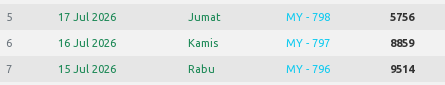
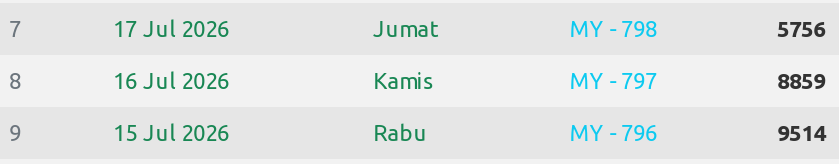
- 5
+ 7

- 6
+ 8

- 7
+ 9
